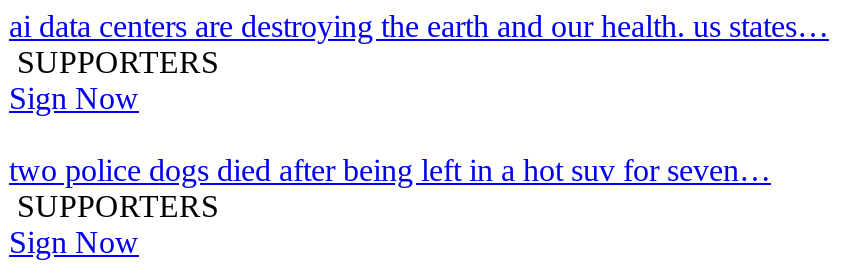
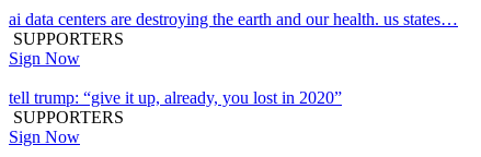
- two police dogs died after being left in a hot suv for seven…
+ tell trump: “give it up, already, you lost in 2020”
